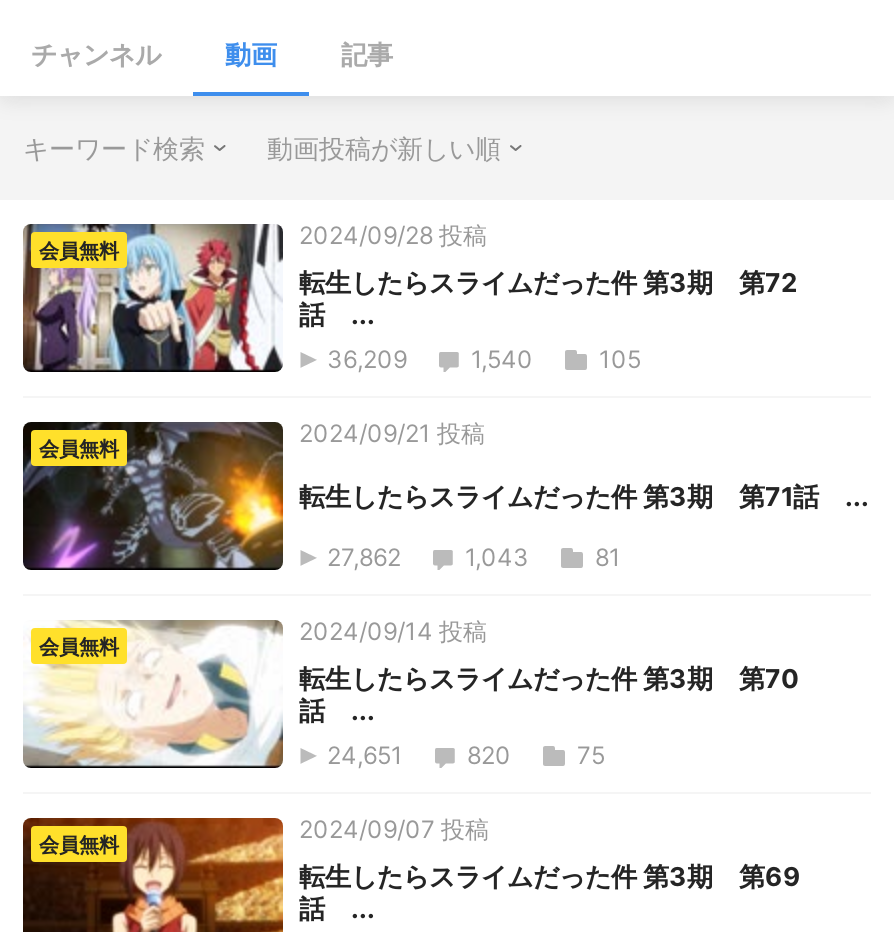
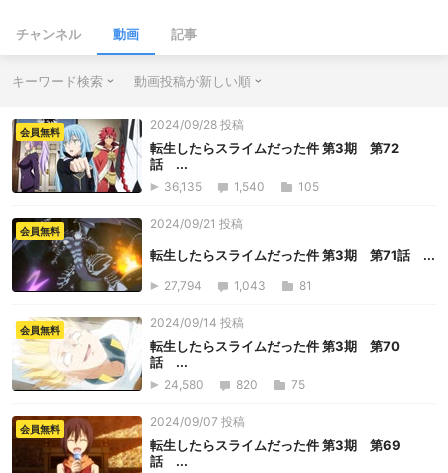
- 36,209
+ 36,135

- 27,862
+ 27,794

- 24,651
+ 24,580
